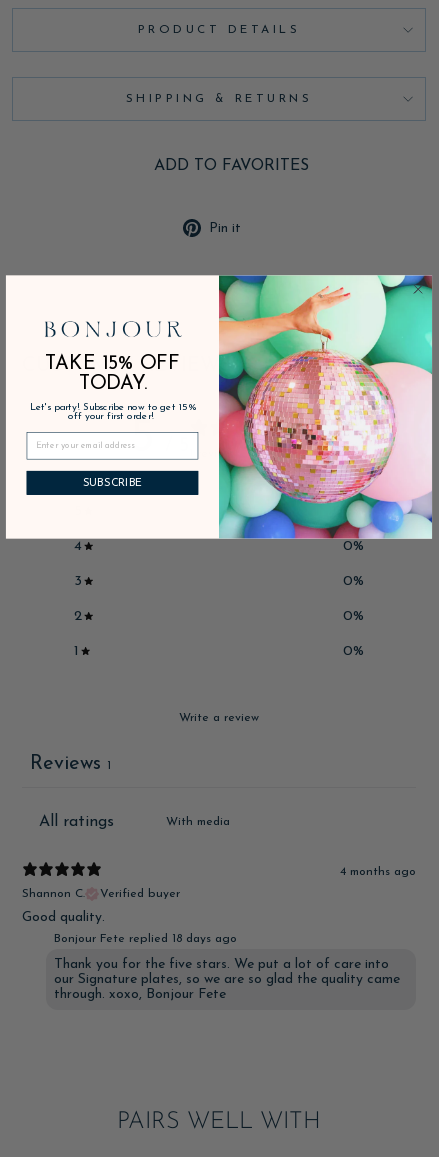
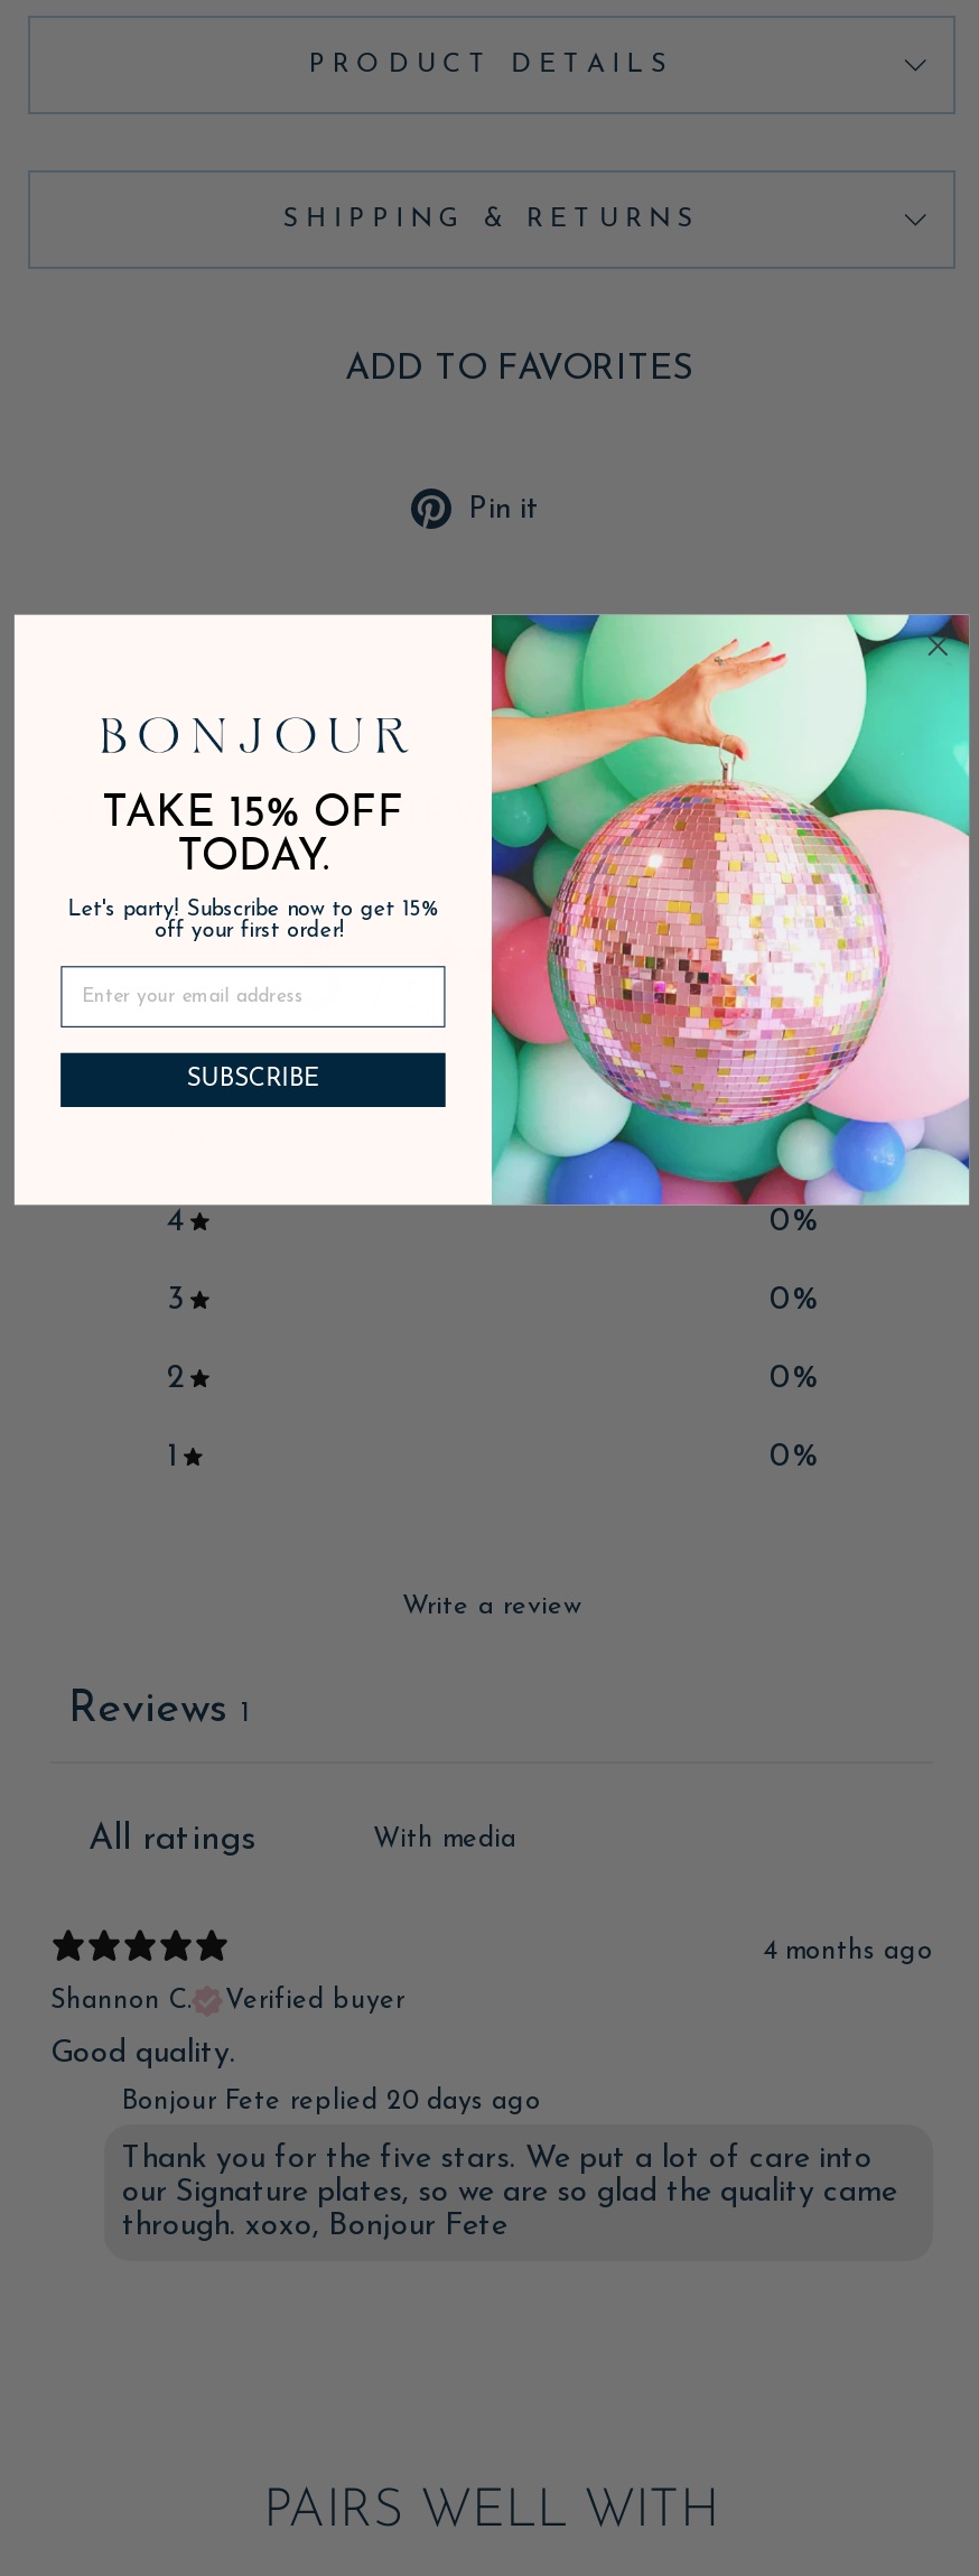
- Bonjour Fete replied 18 days ago
+ Bonjour Fete replied 20 days ago
